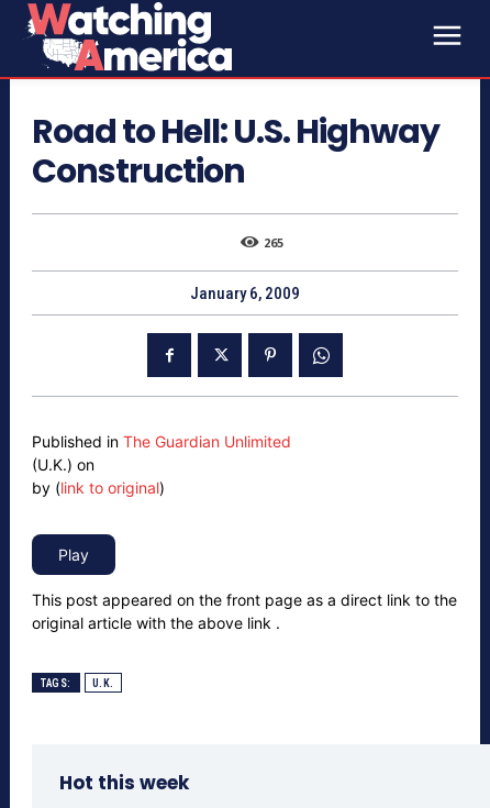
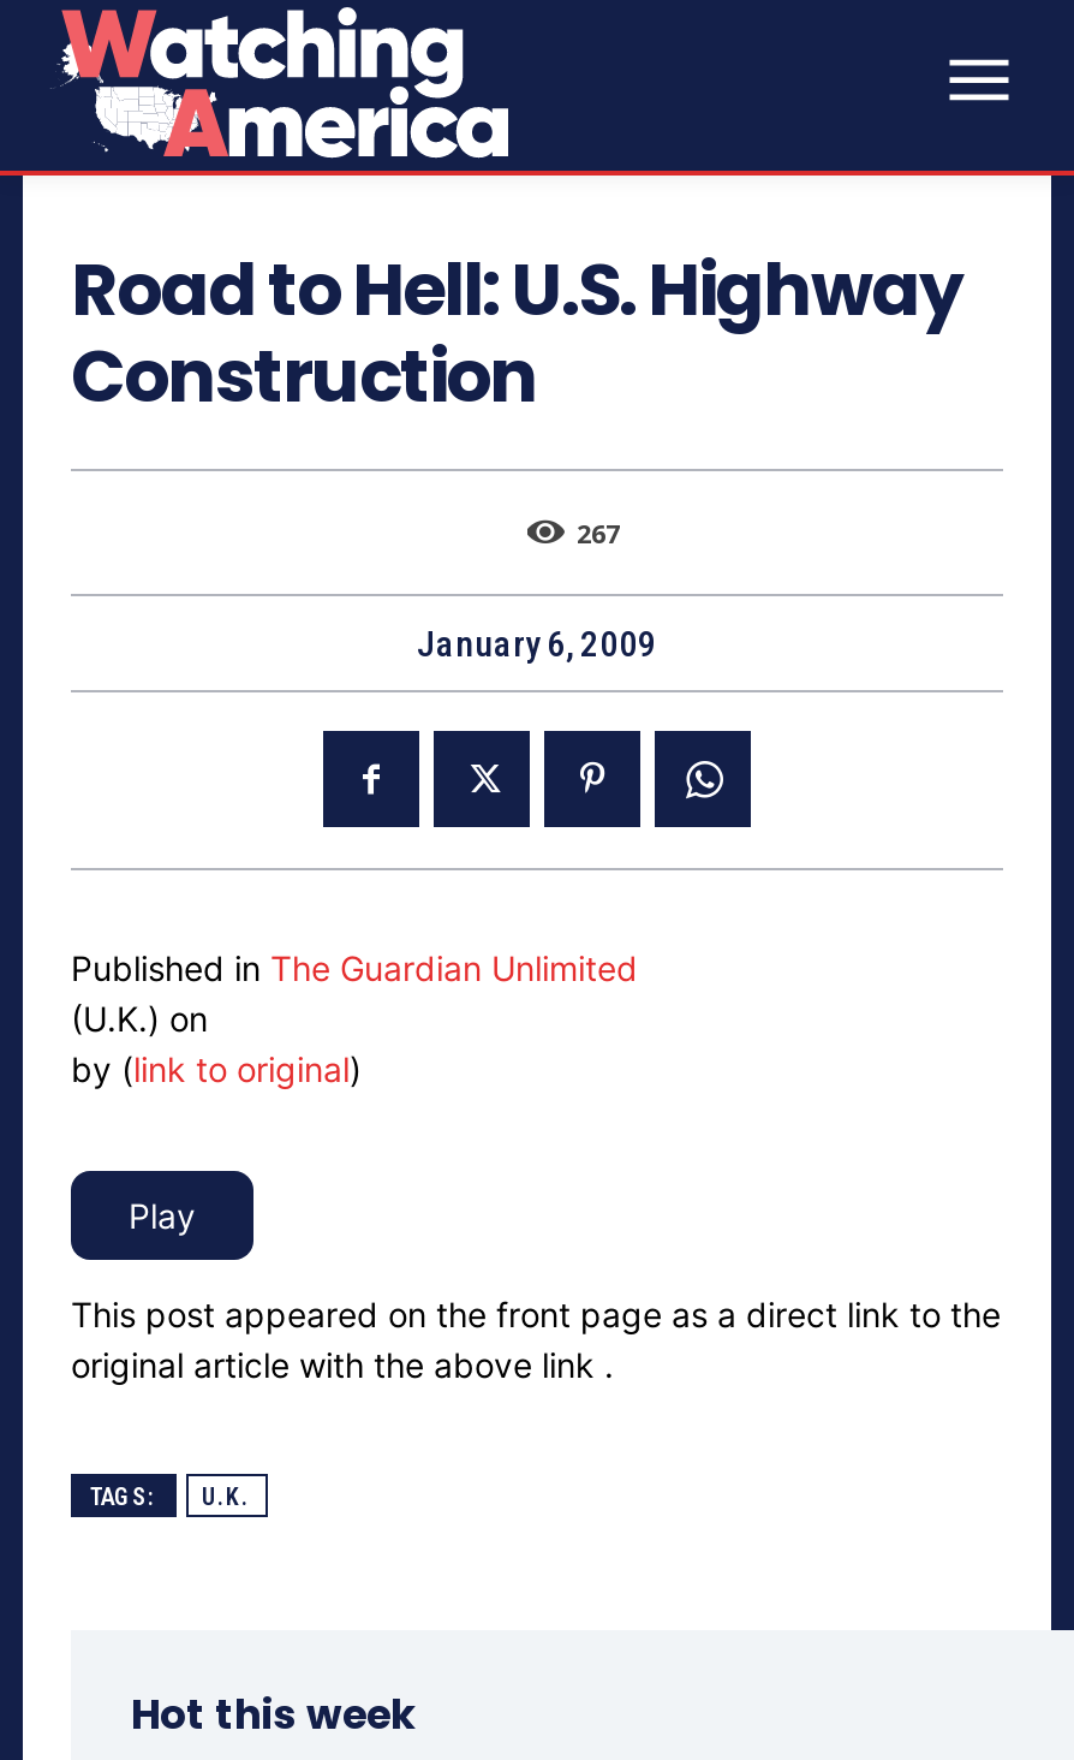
- 265
+ 267
